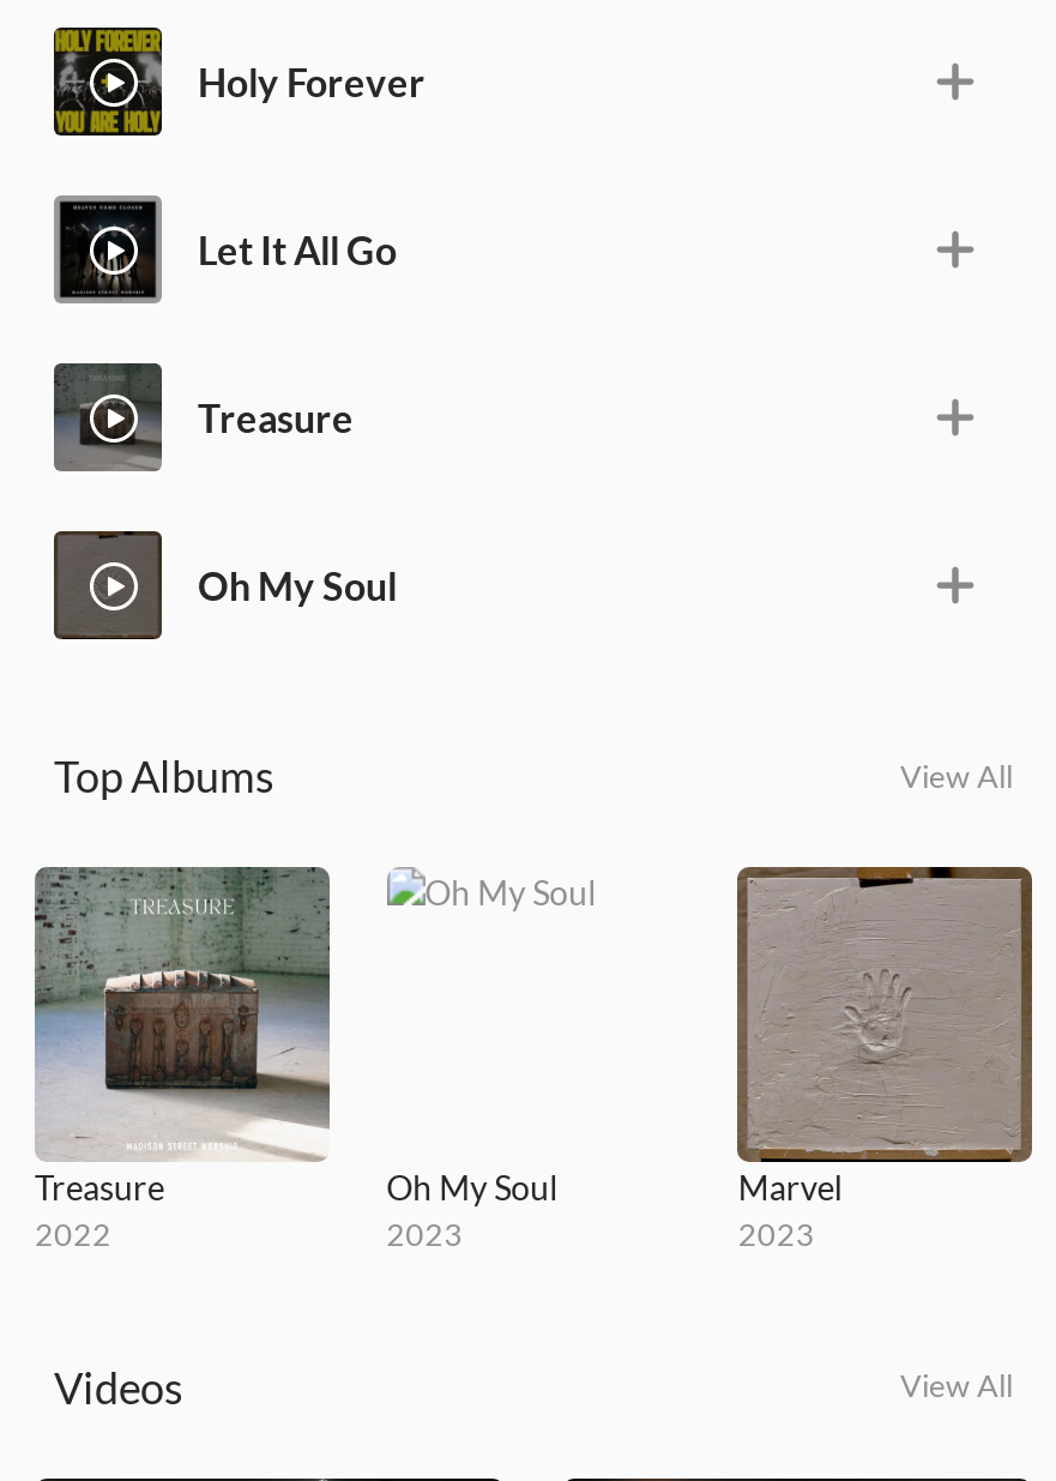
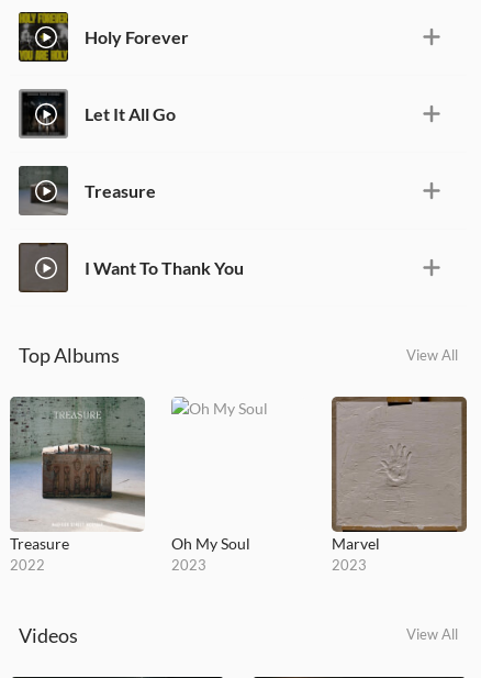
- Oh My Soul
+ I Want To Thank You
